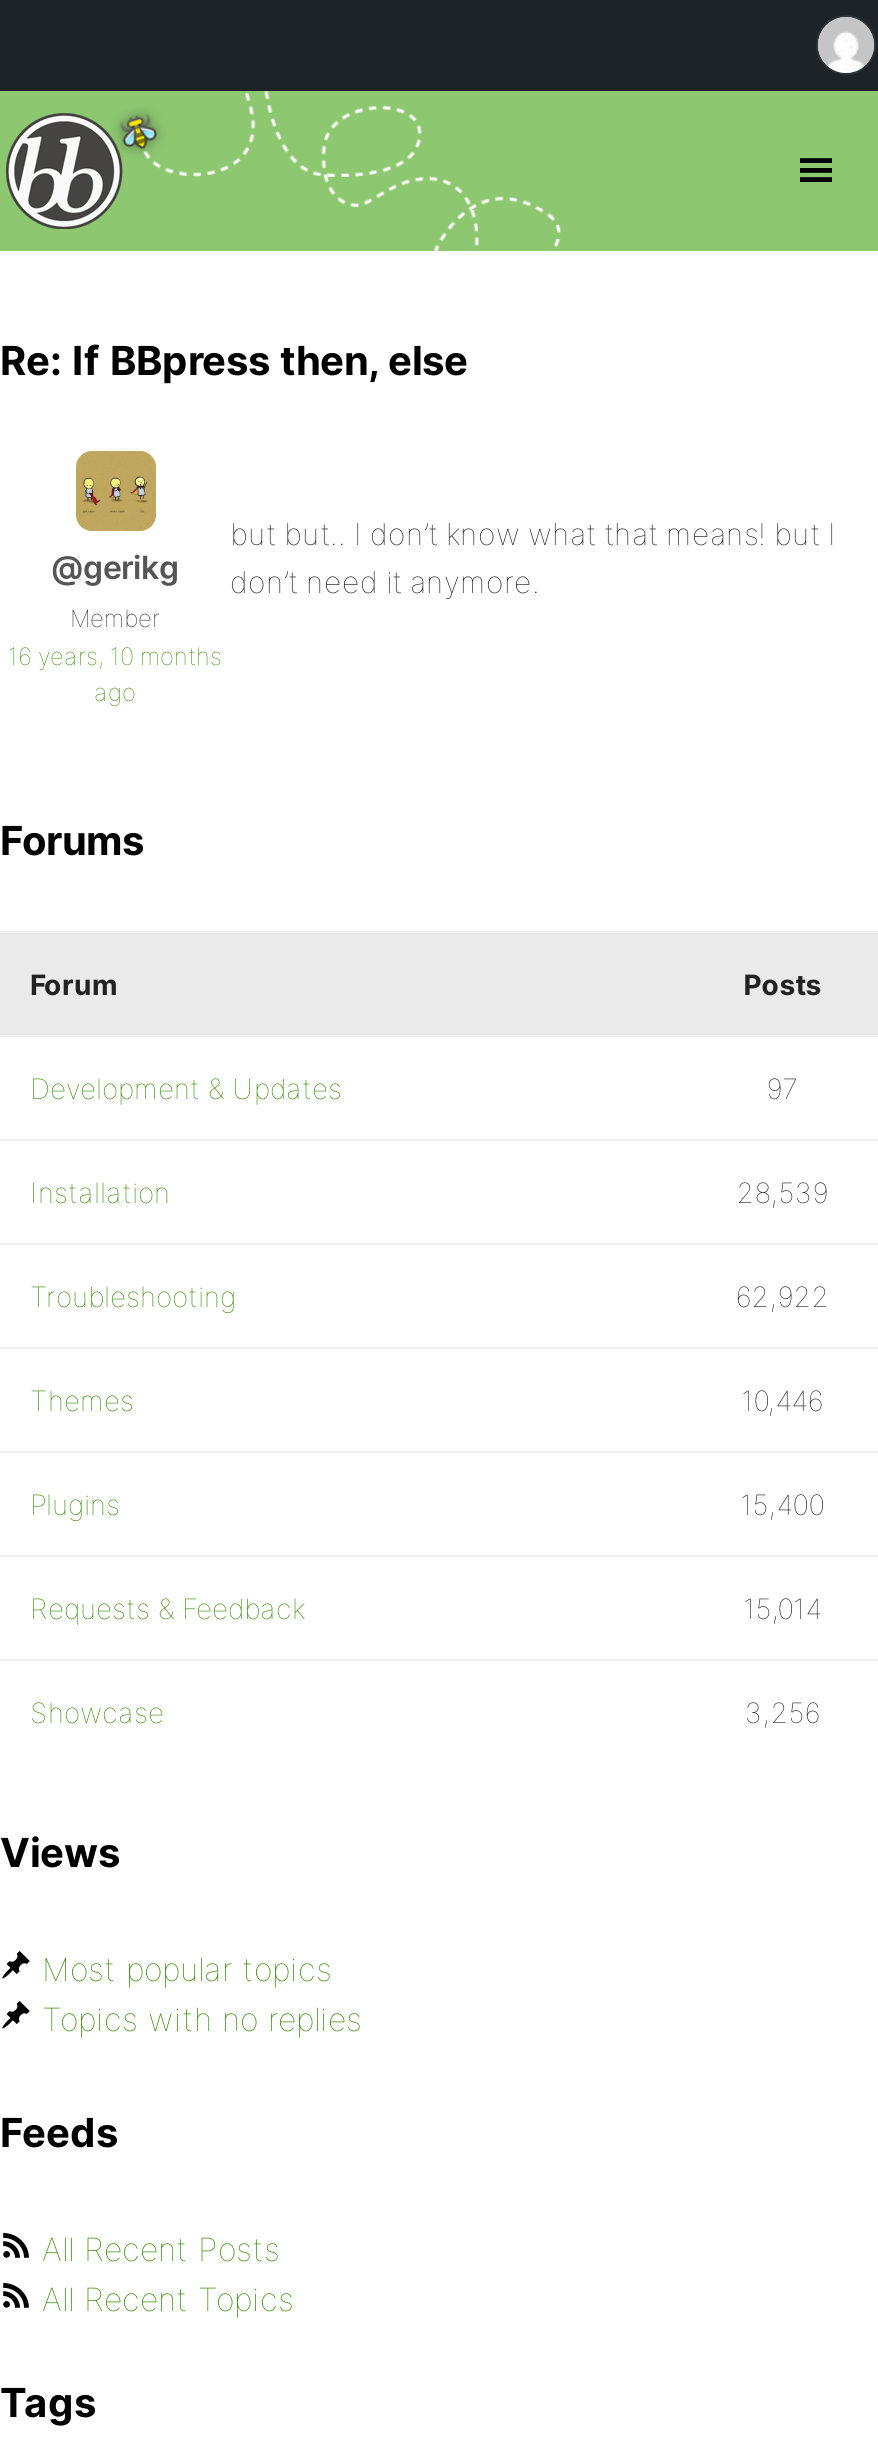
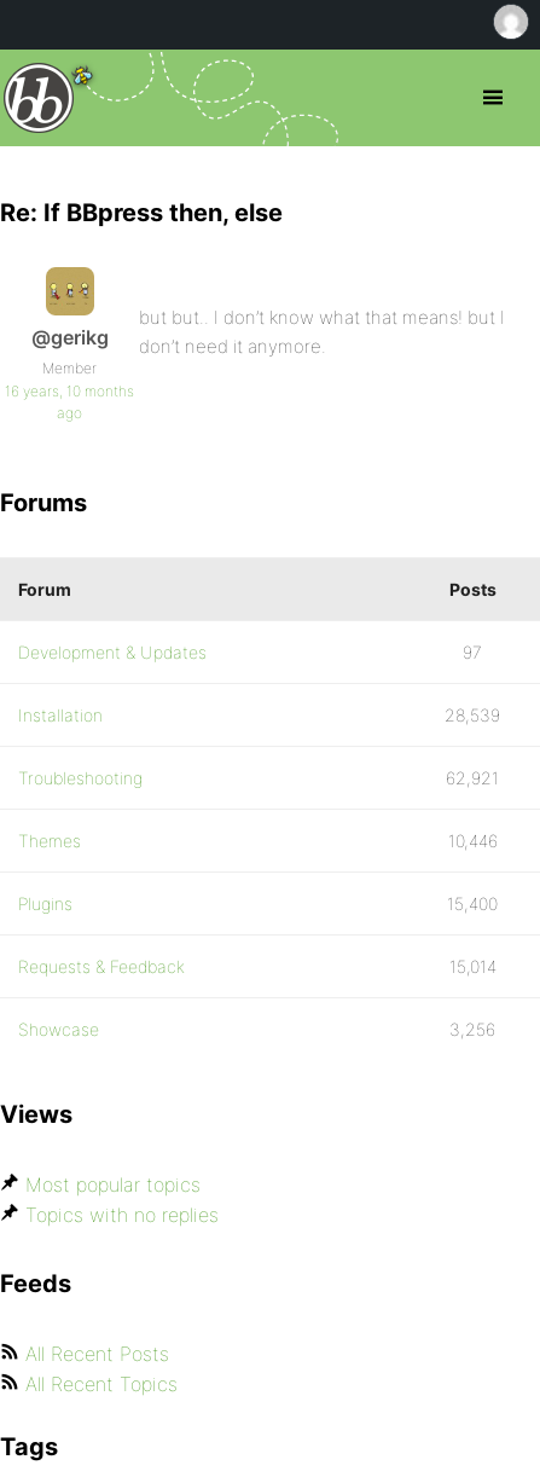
- 62,922
+ 62,921
